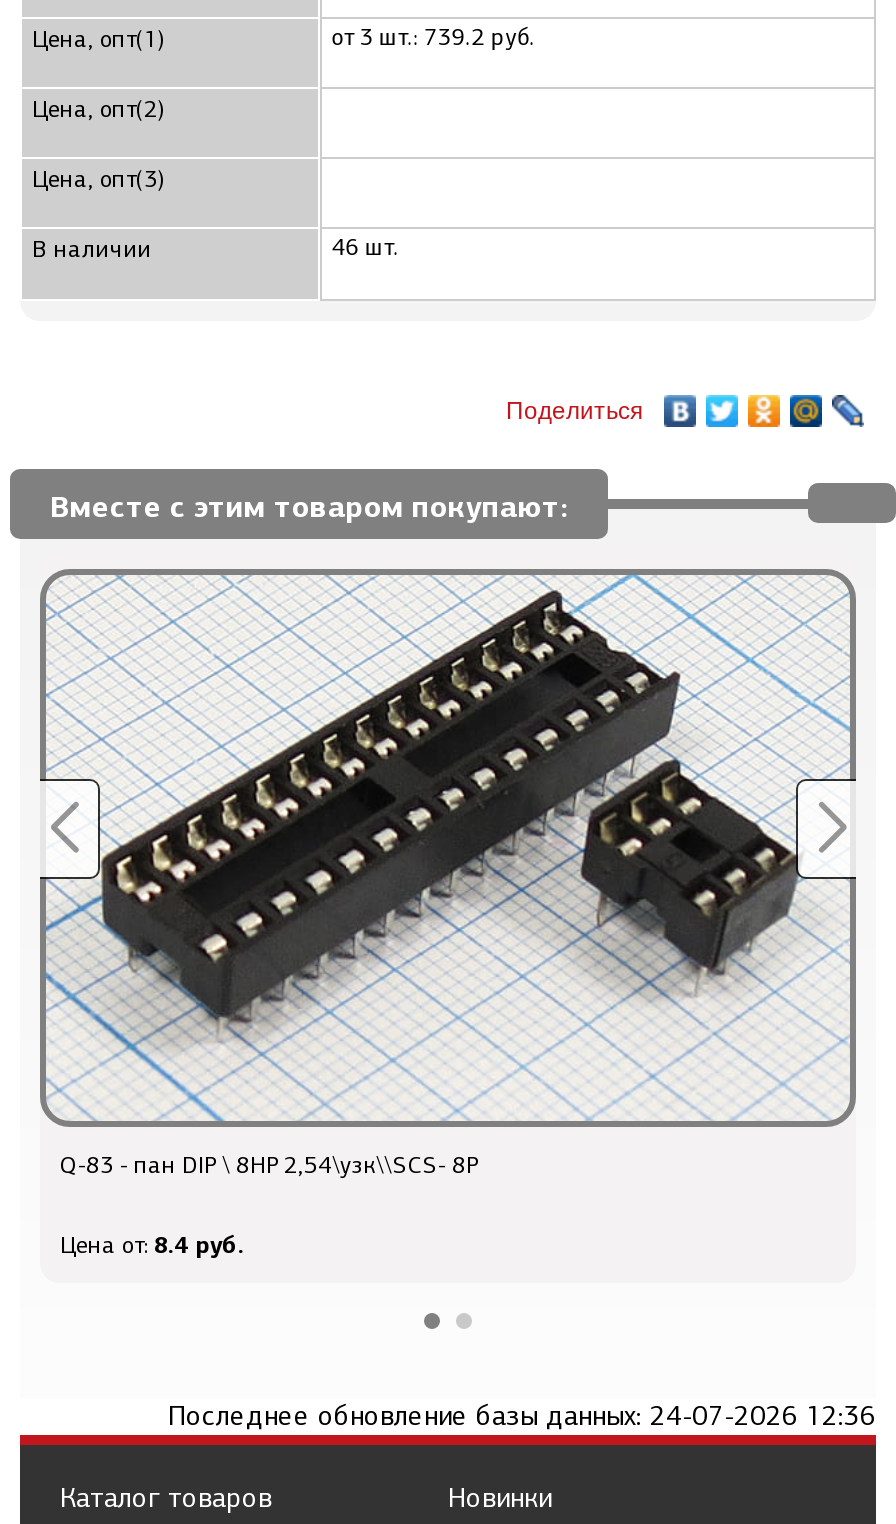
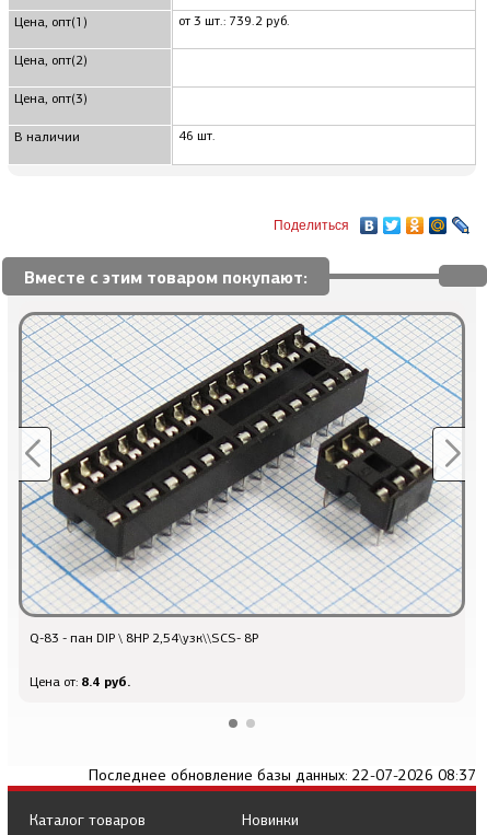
- Последнее обновление базы данных: 24-07-2026 12:36
+ Последнее обновление базы данных: 22-07-2026 08:37
